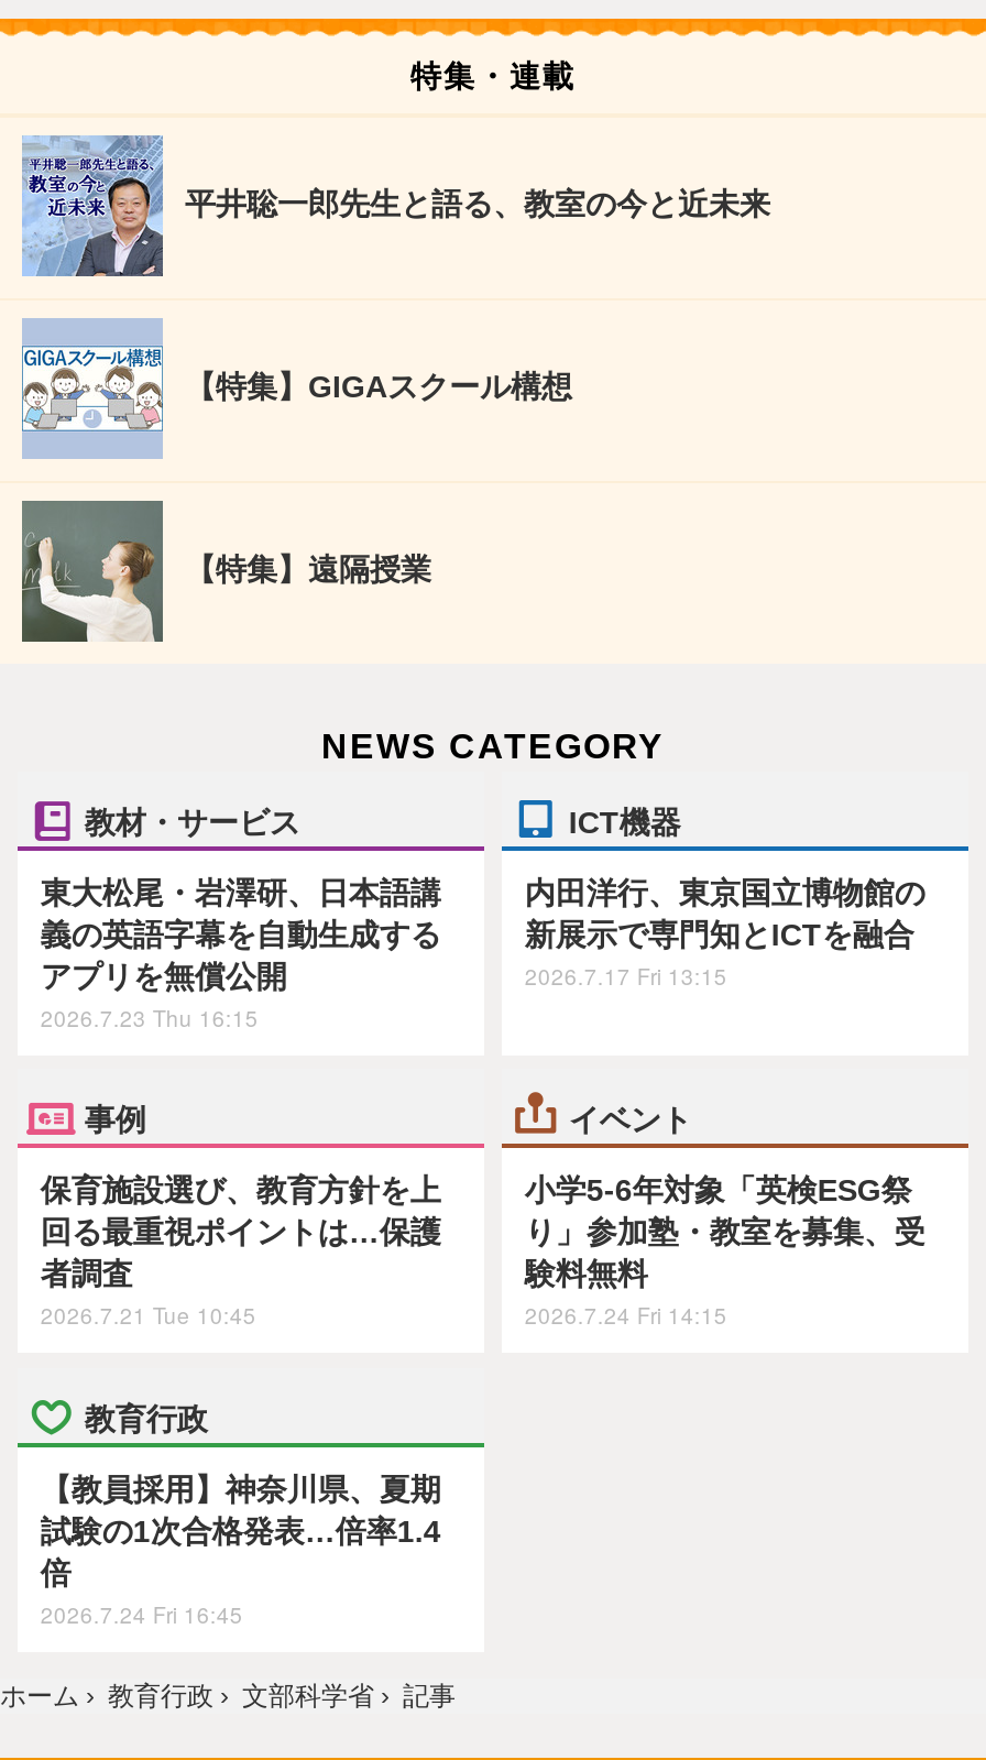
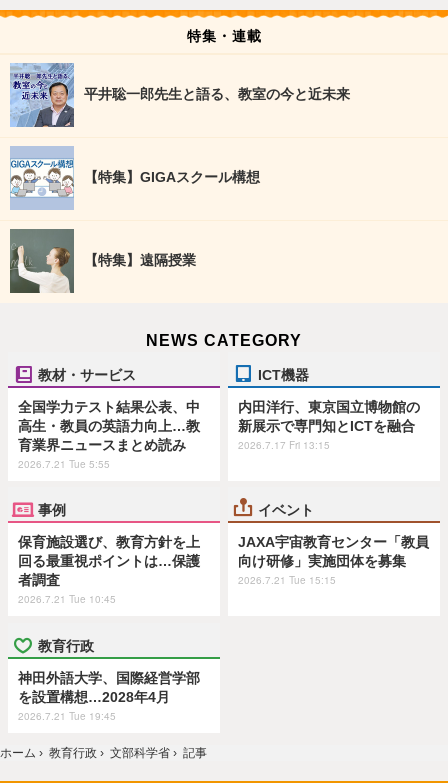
- 東大松尾・岩澤研、日本語講
- 義の英語字幕を自動生成する
- アプリを無償公開
- 2026.7.23 Thu 16:15
+ 全国学力テスト結果公表、中
+ 高生・教員の英語力向上…教
+ 育業界ニュースまとめ読み
+ 2026.7.21 Tue 5:55

- 小学5-6年対象「英検ESG祭
- り」参加塾・教室を募集、受
- 験料無料
- 2026.7.24 Fri 14:15
+ JAXA宇宙教育センター「教員
+ 向け研修」実施団体を募集
+ 2026.7.21 Tue 15:15

- 【教員採用】神奈川県、夏期
- 試験の1次合格発表…倍率1.4
- 倍
- 2026.7.24 Fri 16:45
+ 神田外語大学、国際経営学部
+ を設置構想…2028年4月
+ 2026.7.21 Tue 19:45
